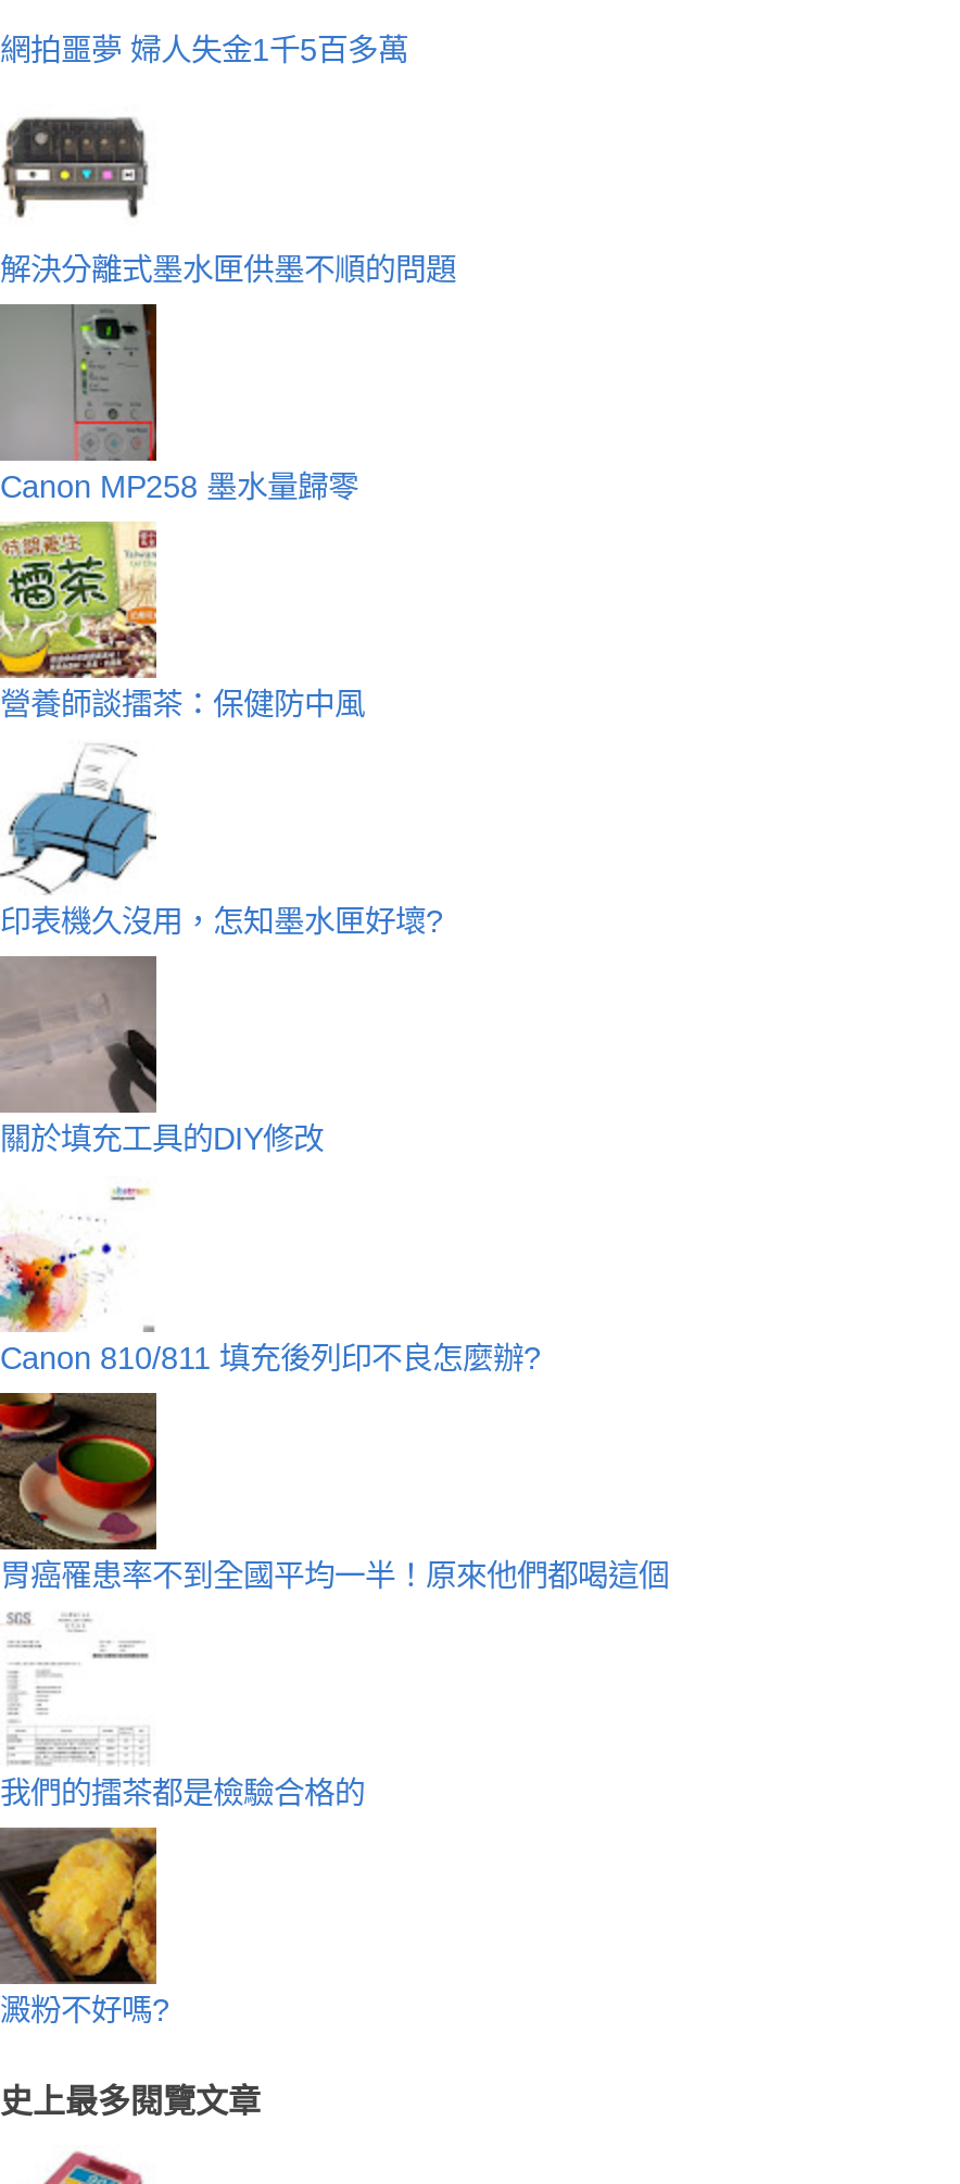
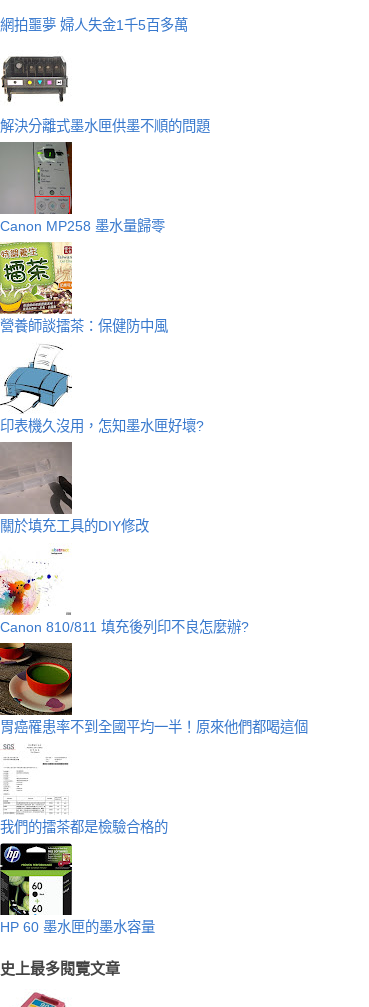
- [image]
- 澱粉不好嗎?
+ [image]
+ HP 60 墨水匣的墨水容量
